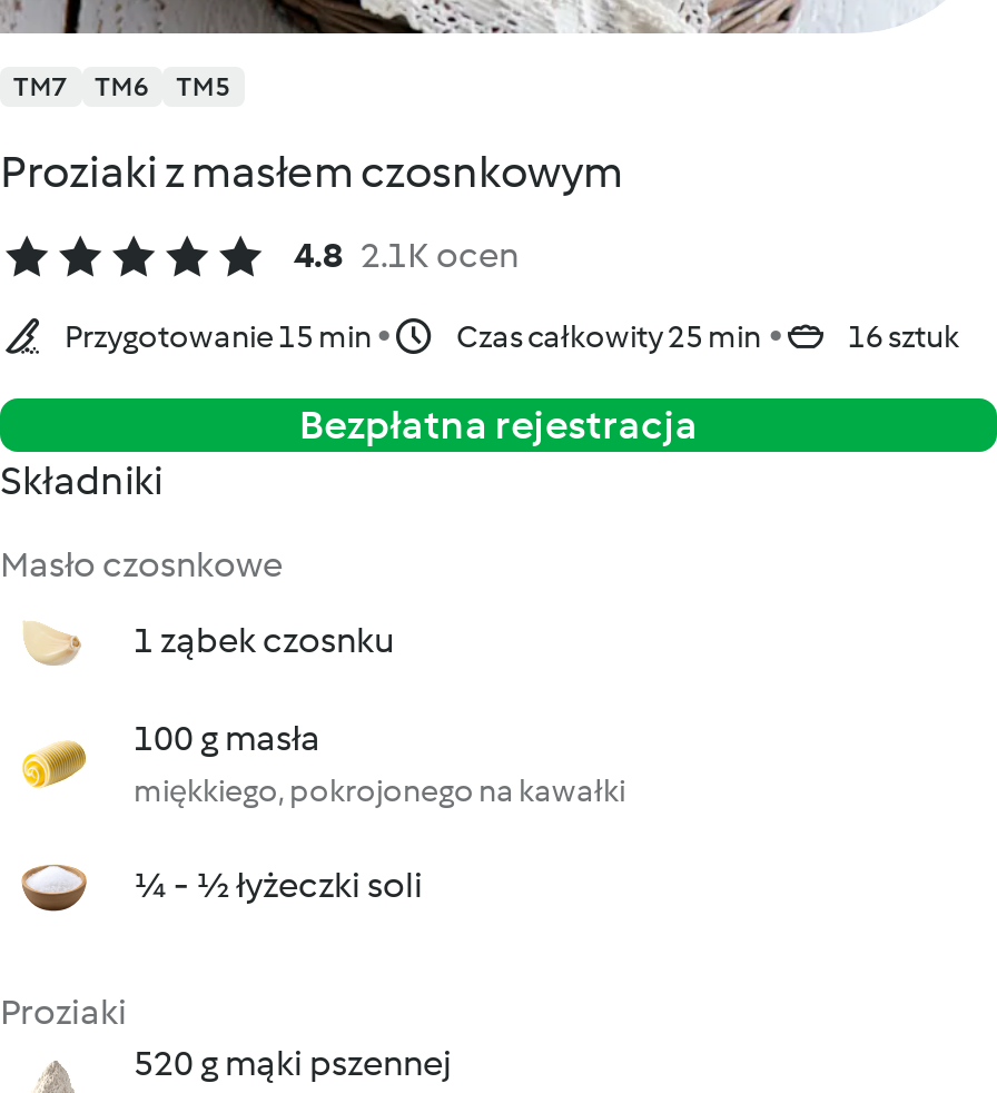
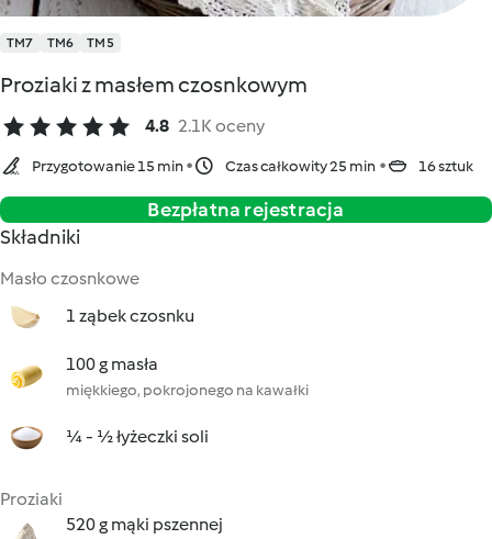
- 4.8 2.1K ocen
+ 4.8 2.1K oceny
